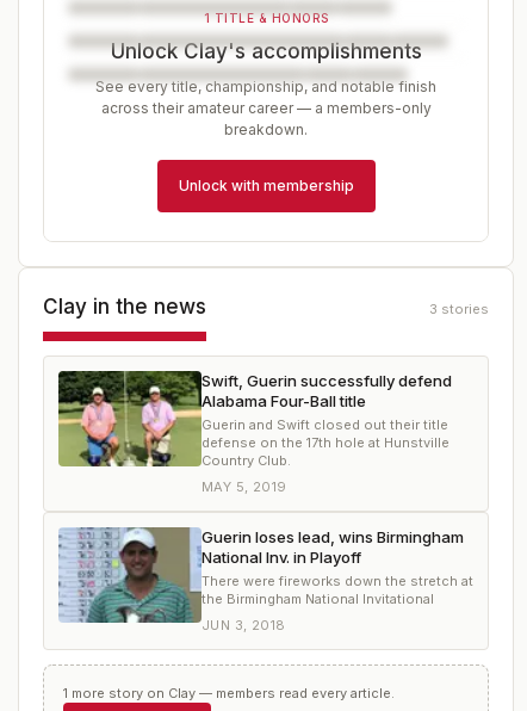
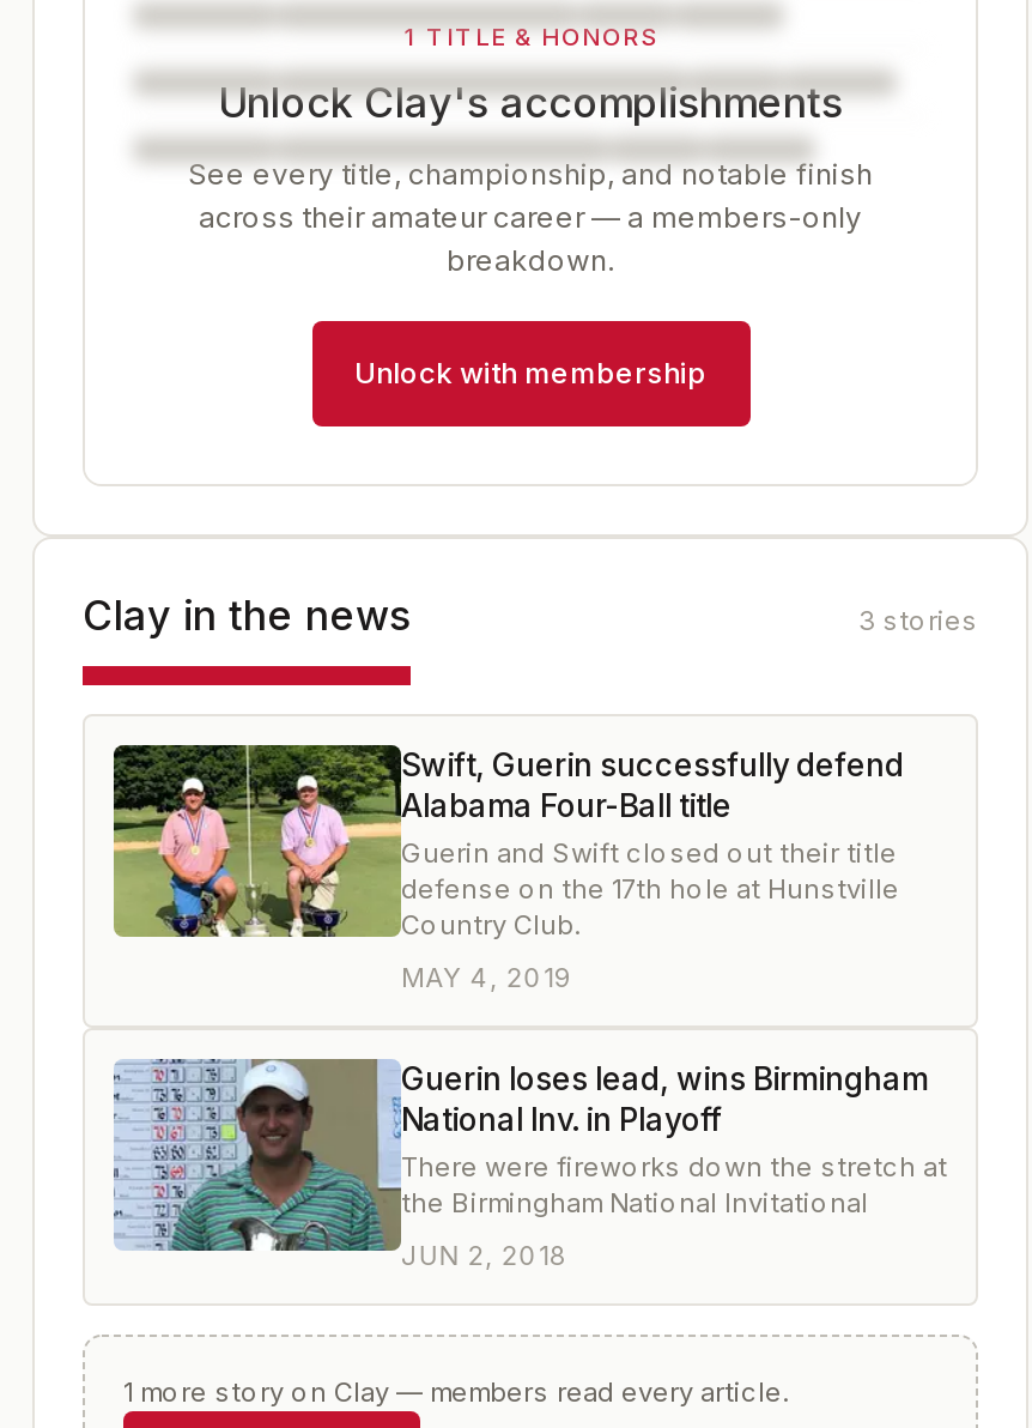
- MAY 5, 2019
+ MAY 4, 2019

- JUN 3, 2018
+ JUN 2, 2018
